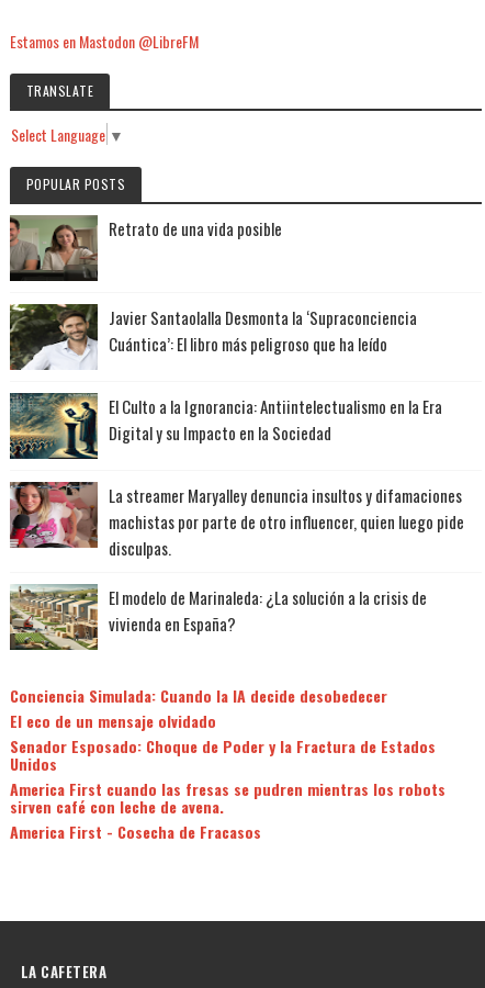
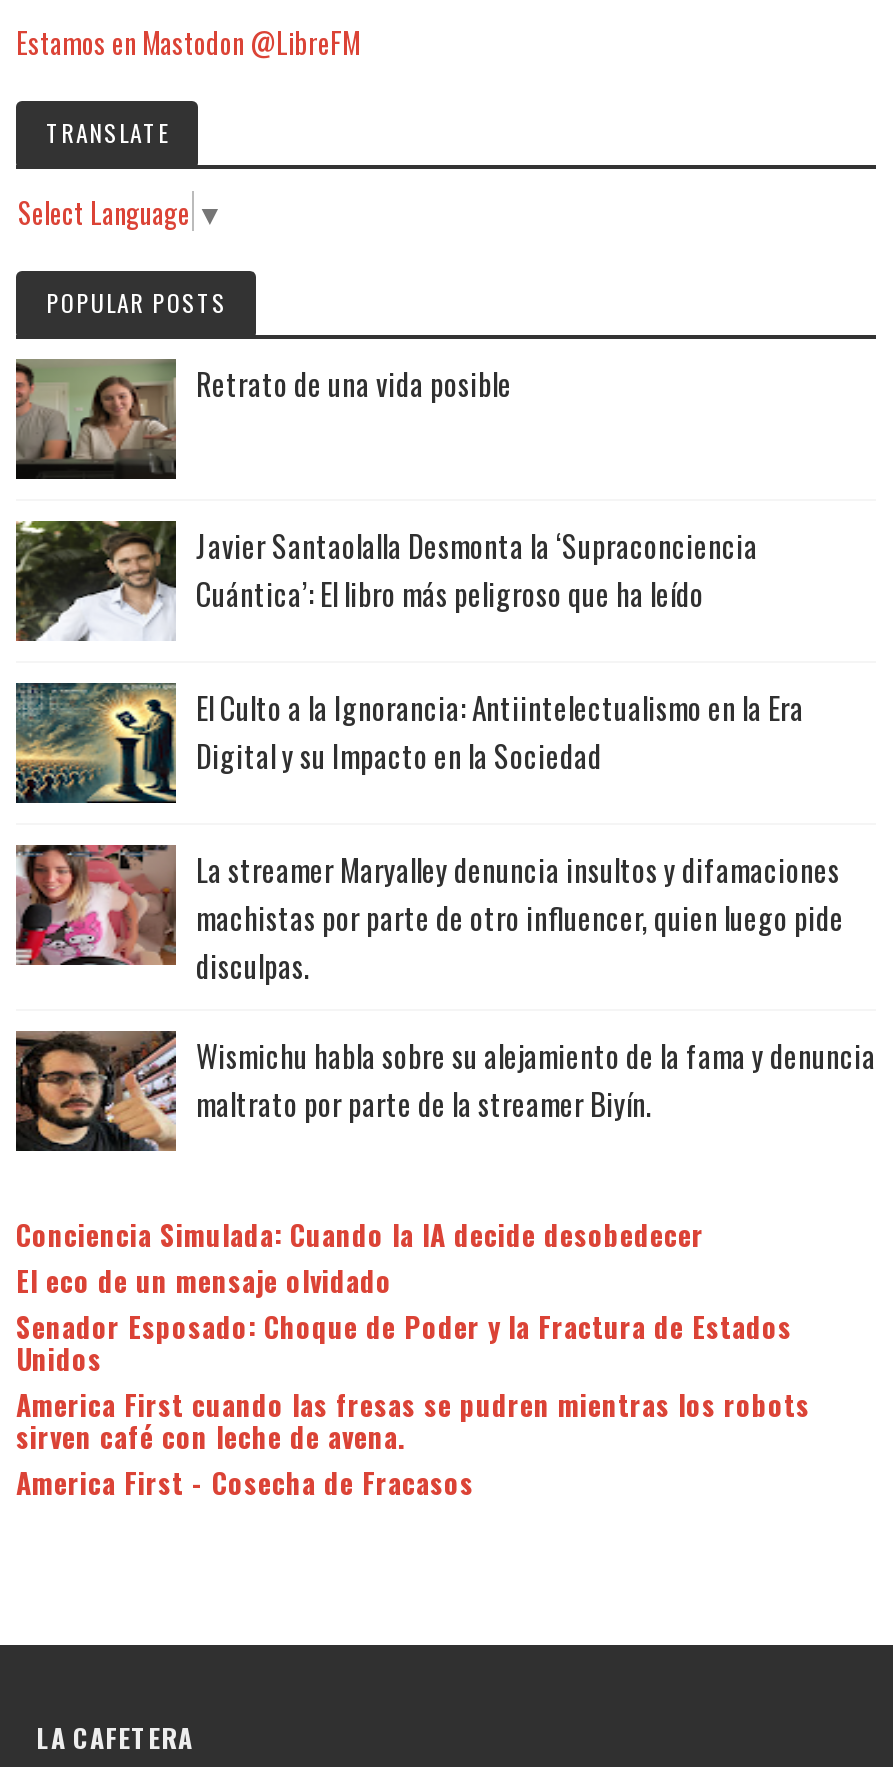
- [image]
- El modelo de Marinaleda: ¿La solución a la crisis de
- vivienda en España?
+ [image]
+ Wismichu habla sobre su alejamiento de la fama y denuncia
+ maltrato por parte de la streamer Biyín.
